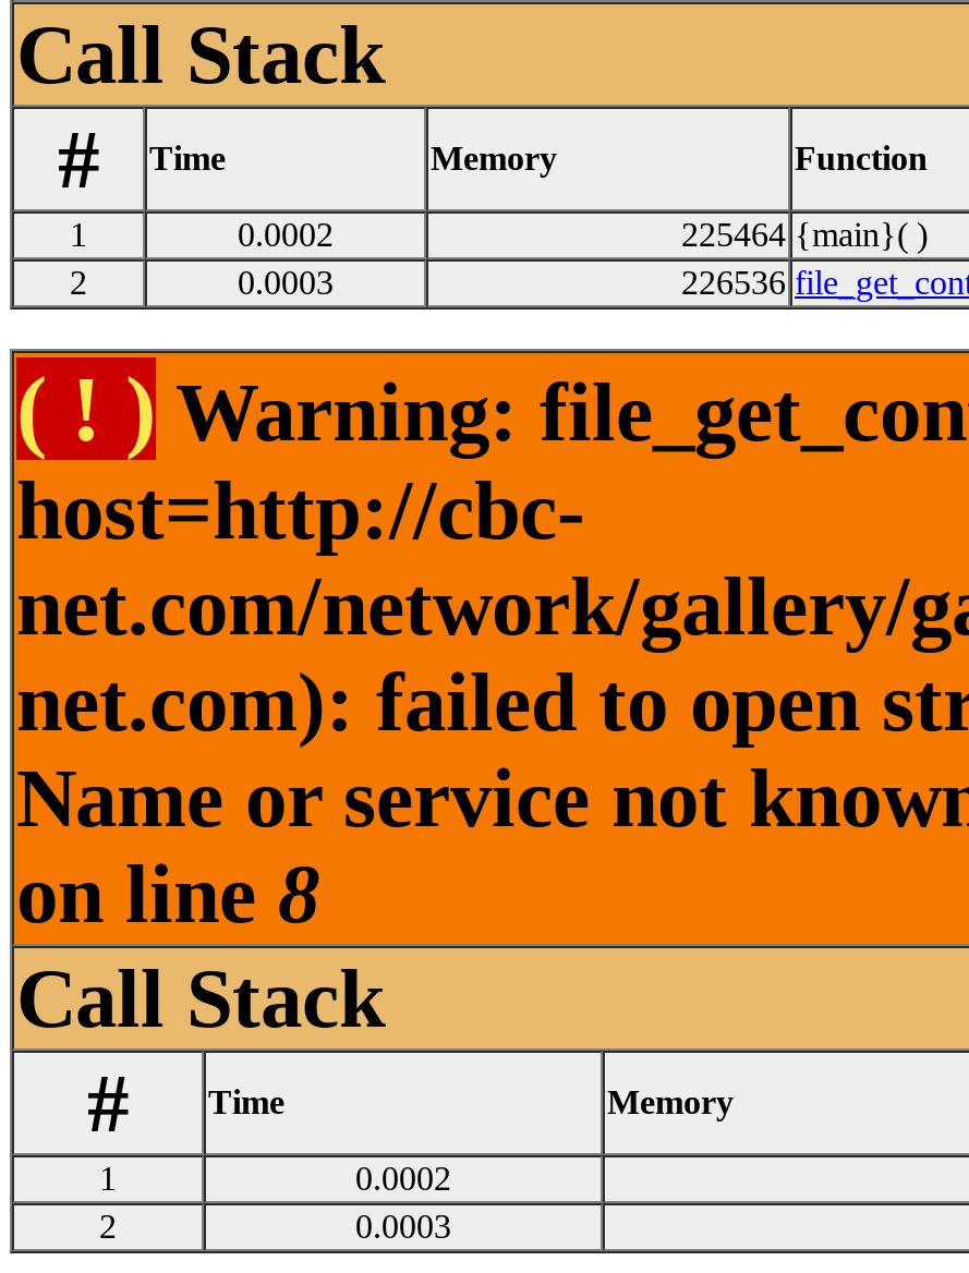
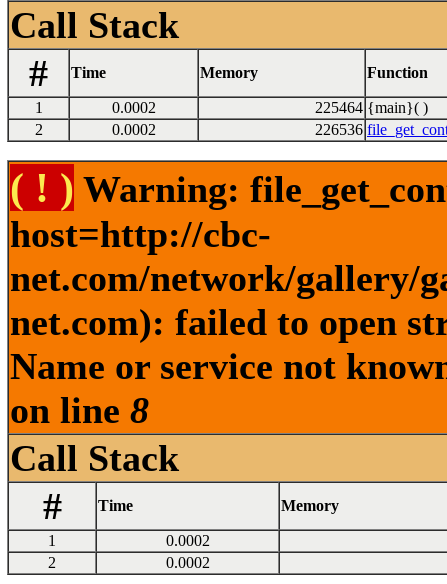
- 0.0003
+ 0.0002

- 0.0003
+ 0.0002
